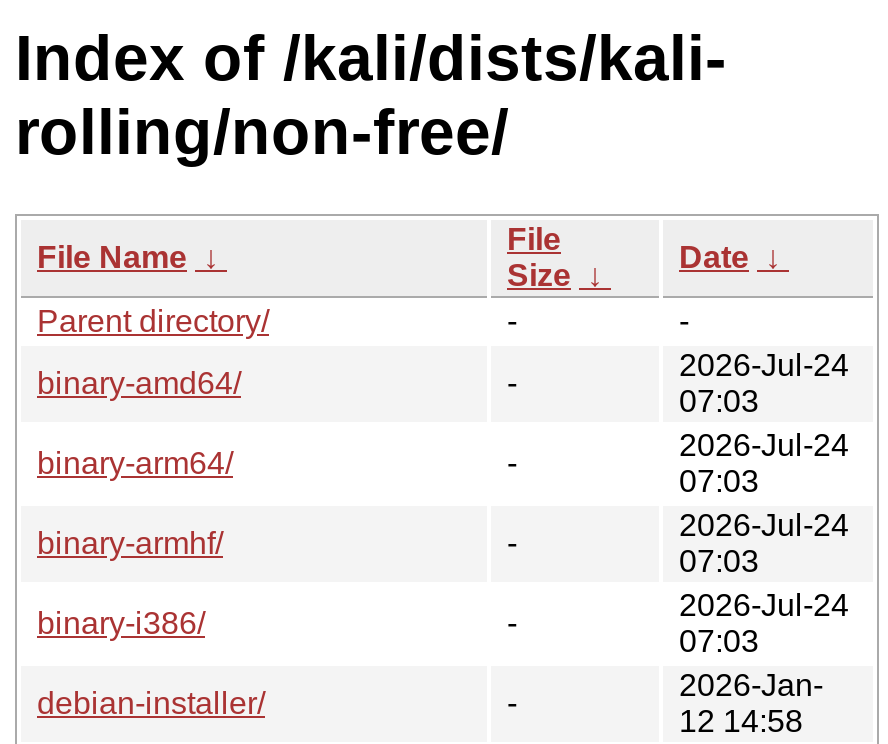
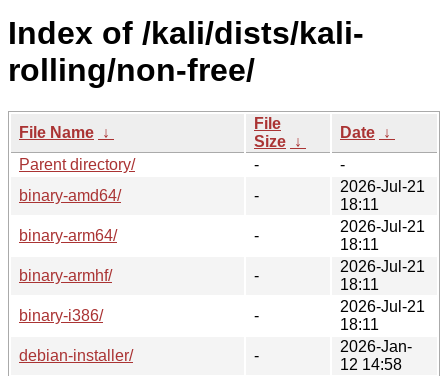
- 2026-Jul-24
- 07:03
+ 2026-Jul-21
+ 18:11

- 2026-Jul-24
- 07:03
+ 2026-Jul-21
+ 18:11

- 2026-Jul-24
- 07:03
+ 2026-Jul-21
+ 18:11

- 2026-Jul-24
- 07:03
+ 2026-Jul-21
+ 18:11
